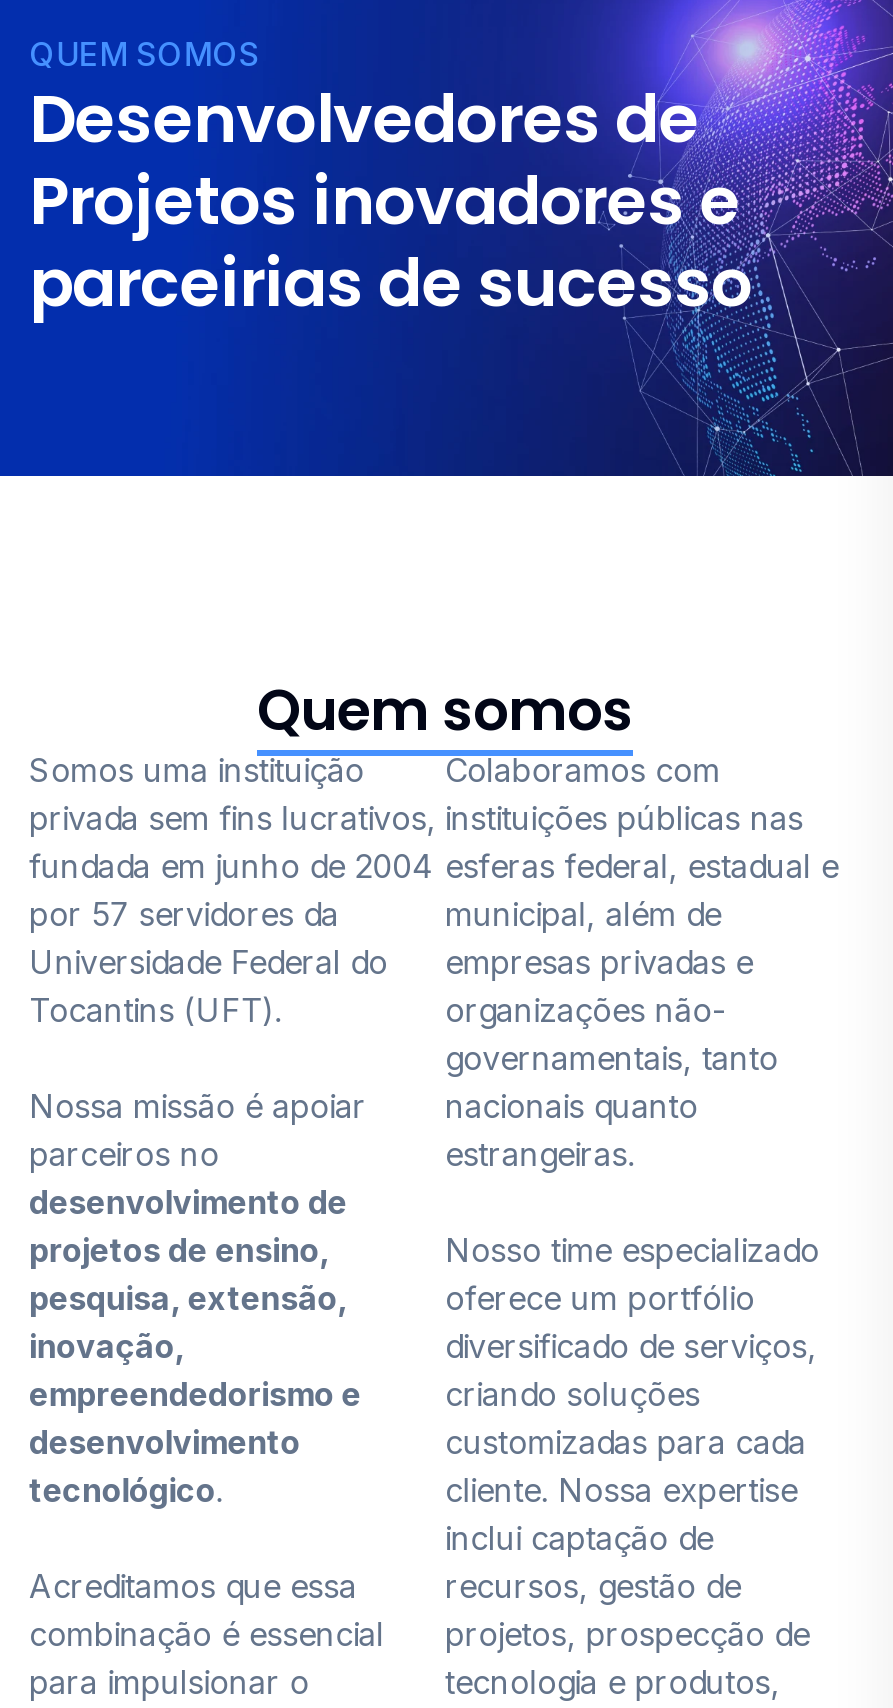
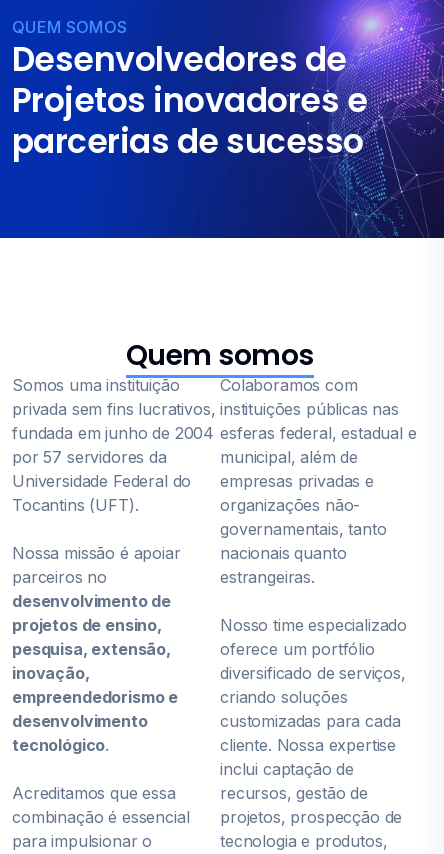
- parceirias de sucesso
+ parcerias de sucesso
